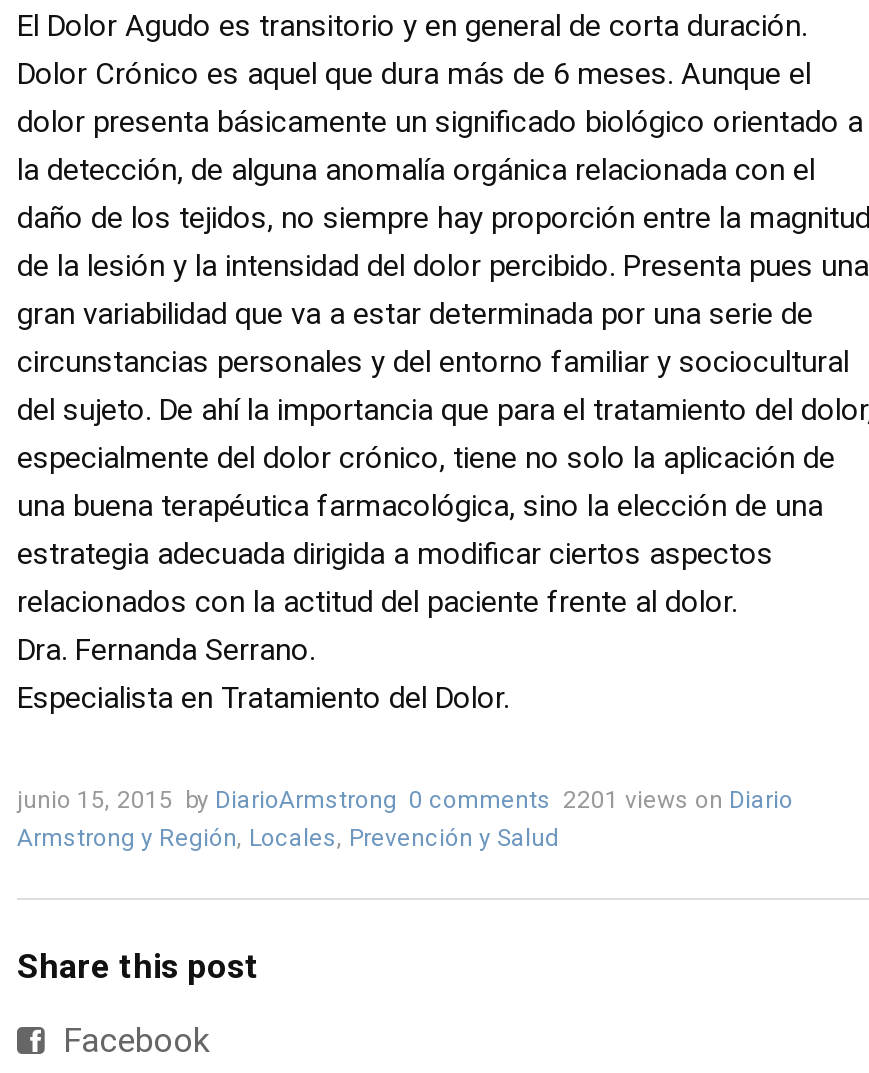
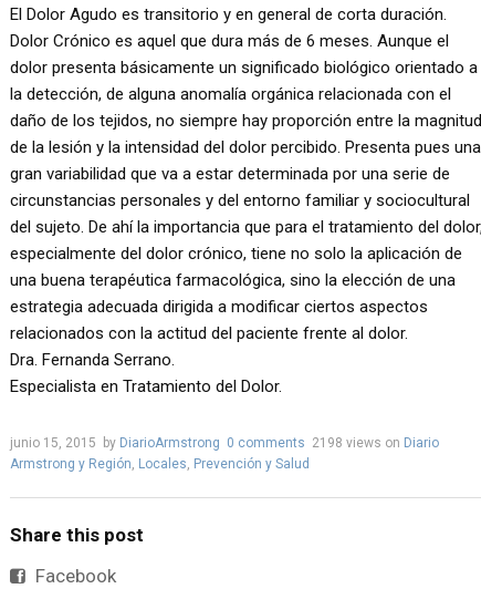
- junio 15, 2015 by DiarioArmstrong 0 comments 2201 views on Diario
+ junio 15, 2015 by DiarioArmstrong 0 comments 2198 views on Diario
